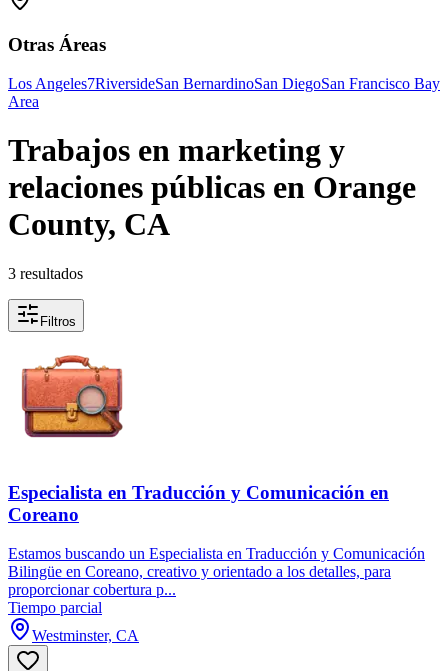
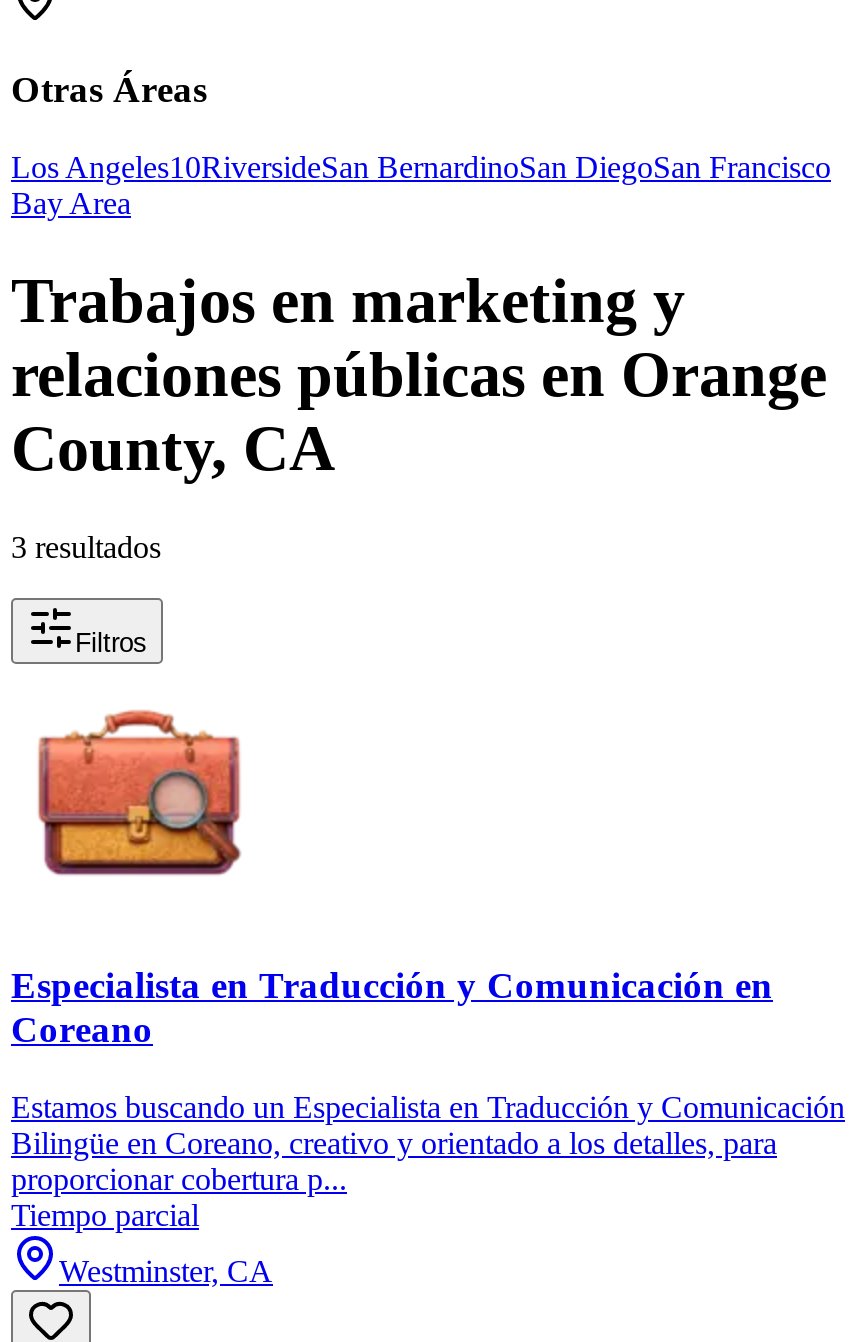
- Los Angeles7RiversideSan BernardinoSan DiegoSan Francisco Bay
- Area
+ Los Angeles10RiversideSan BernardinoSan DiegoSan Francisco
+ Bay Area
